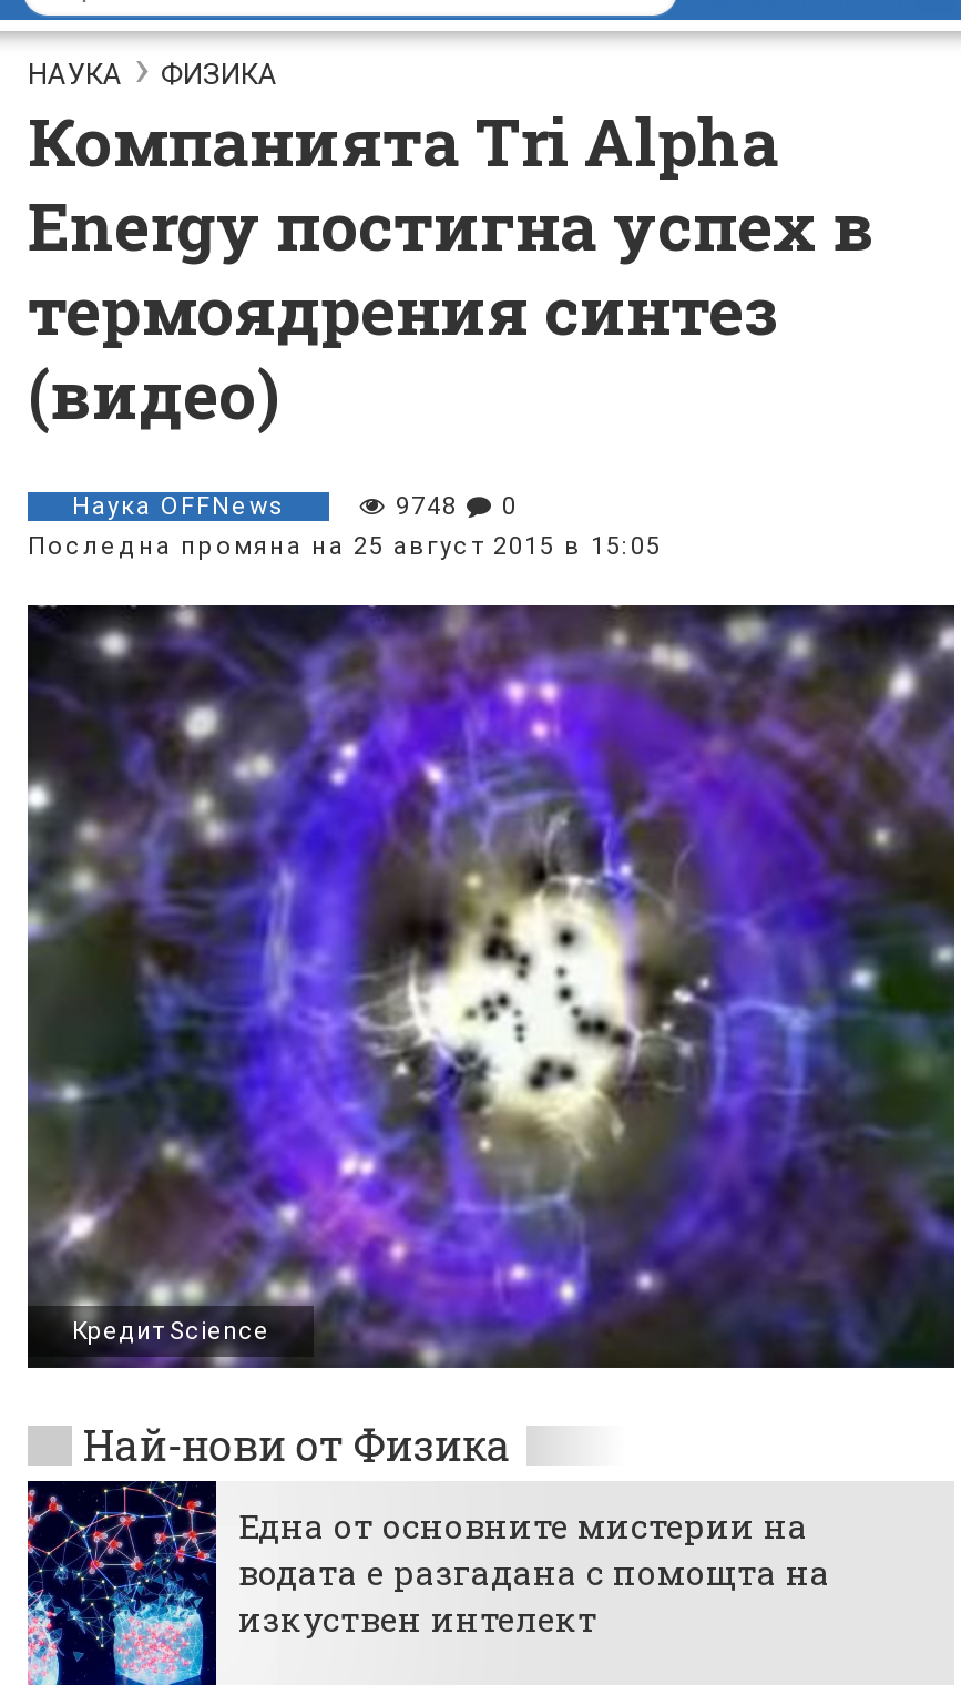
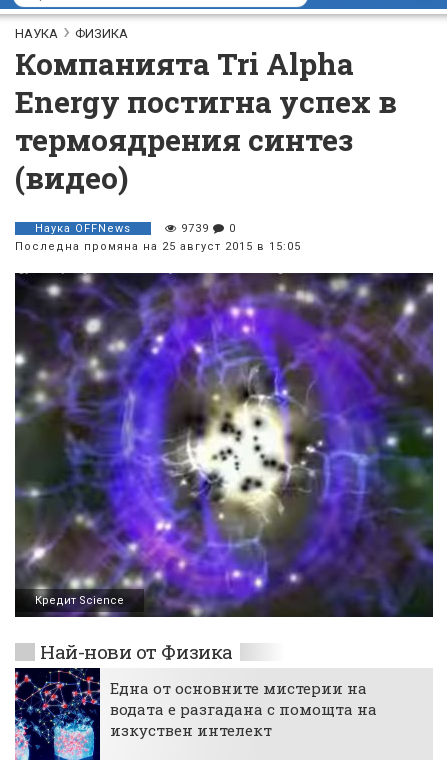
- 9748 0
+ 9739 0
